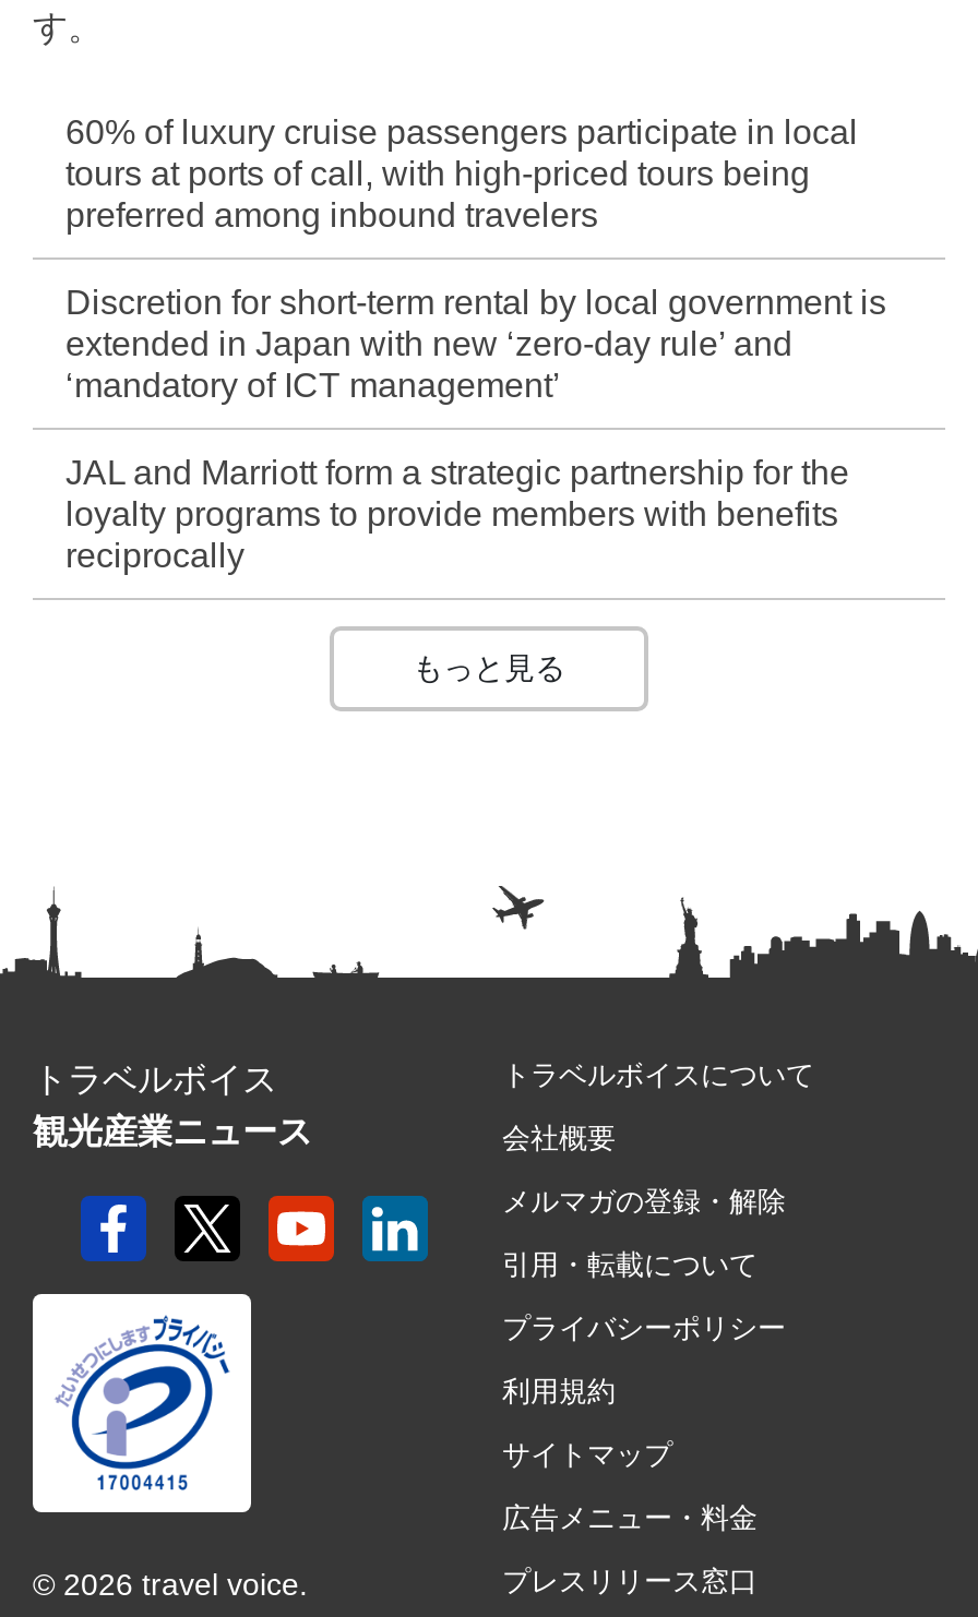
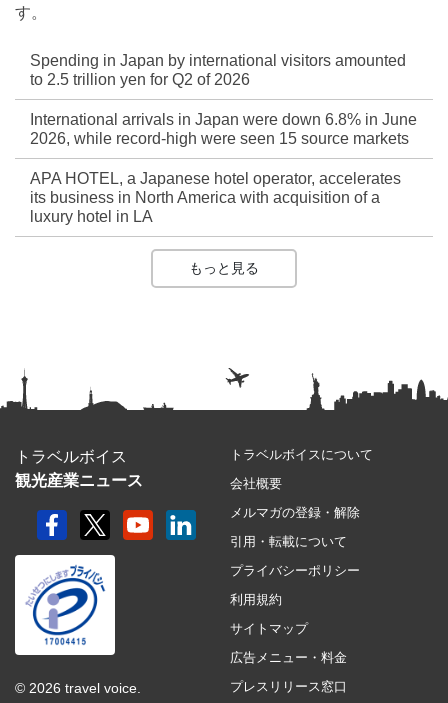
- 60% of luxury cruise passengers participate in local
- tours at ports of call, with high-priced tours being
- preferred among inbound travelers
+ Spending in Japan by international visitors amounted
+ to 2.5 trillion yen for Q2 of 2026

- Discretion for short-term rental by local government is
- extended in Japan with new ‘zero-day rule’ and
- ‘mandatory of ICT management’
+ International arrivals in Japan were down 6.8% in June
+ 2026, while record-high were seen 15 source markets

- JAL and Marriott form a strategic partnership for the
- loyalty programs to provide members with benefits
- reciprocally
+ APA HOTEL, a Japanese hotel operator, accelerates
+ its business in North America with acquisition of a
+ luxury hotel in LA
